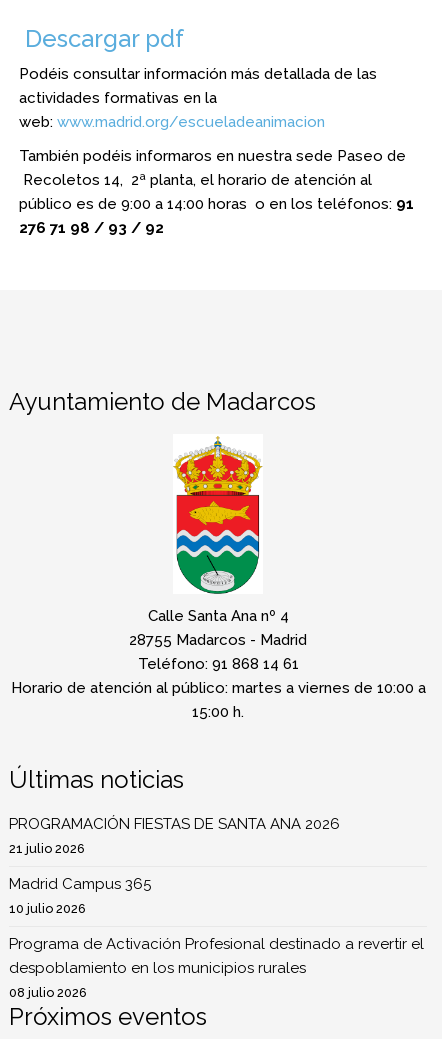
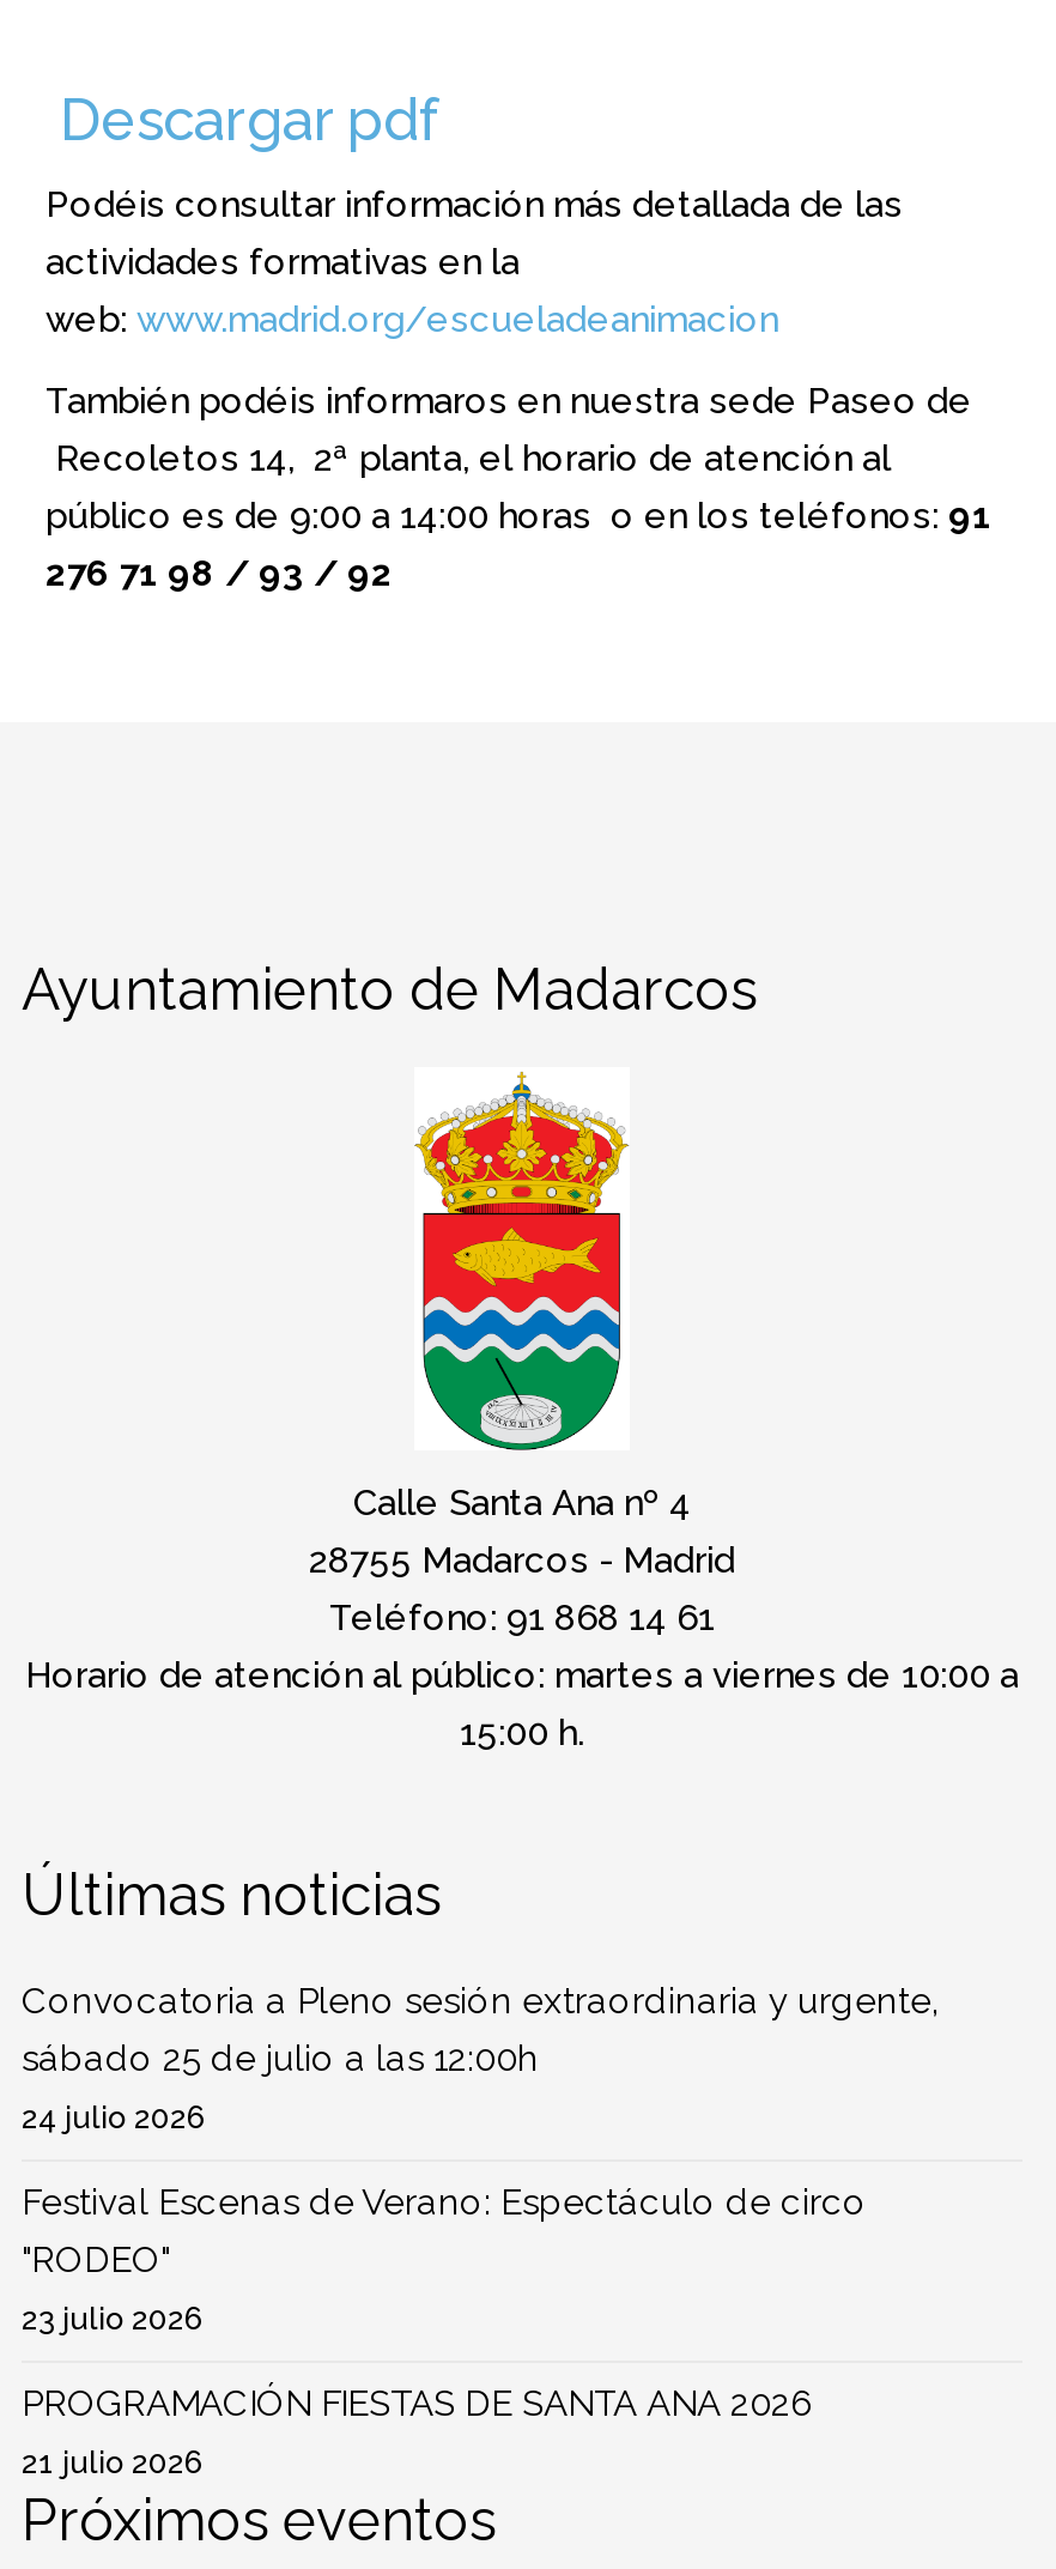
+ Convocatoria a Pleno sesión extraordinaria y urgente,
+ sábado 25 de julio a las 12:00h
+ 24 julio 2026
+ Festival Escenas de Verano: Espectáculo de circo
+ "RODEO"
+ 23 julio 2026

moved down: PROGRAMACIÓN FIESTAS DE SANTA ANA 2026 | 21 julio 2026

- Madrid Campus 365
- 10 julio 2026
- Programa de Activación Profesional destinado a revertir el
- despoblamiento en los municipios rurales
- 08 julio 2026
